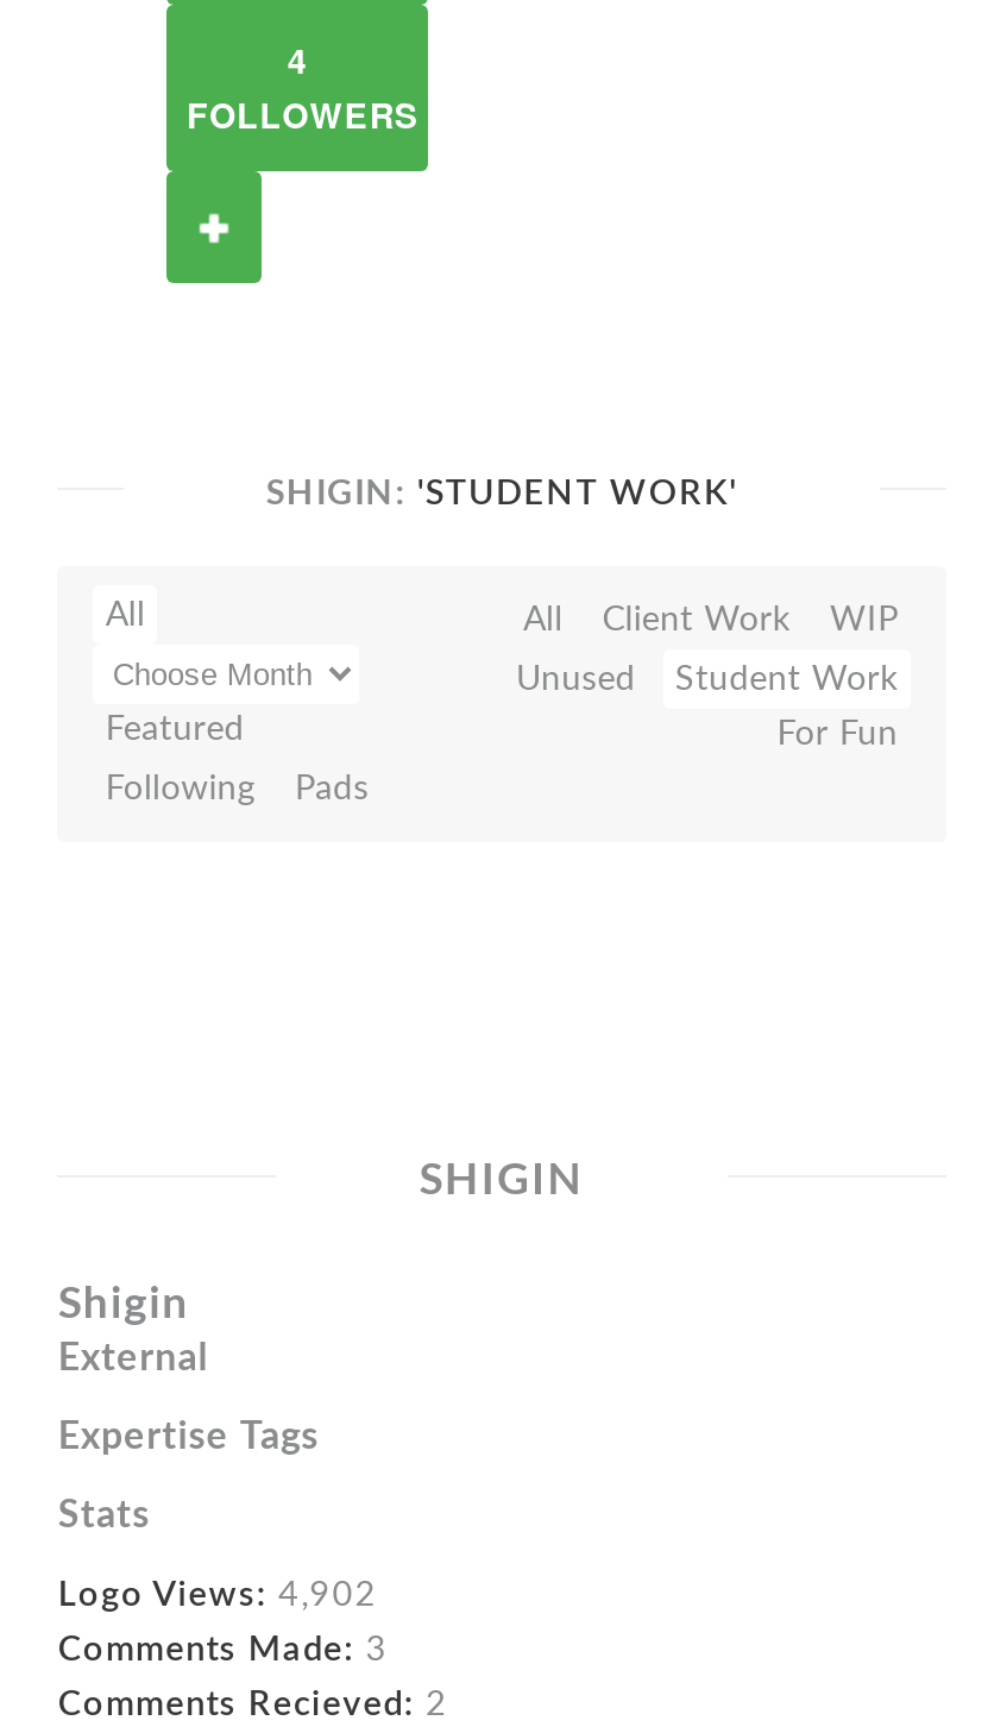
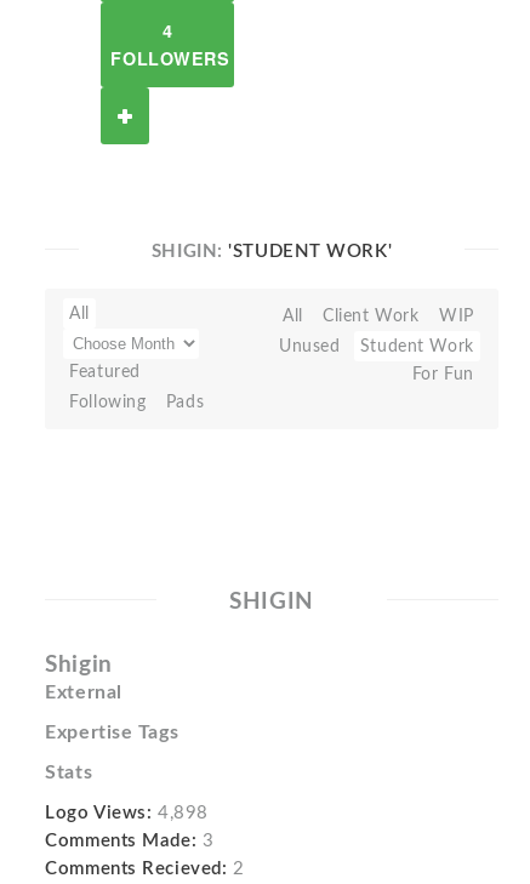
- Logo Views: 4,902
+ Logo Views: 4,898
